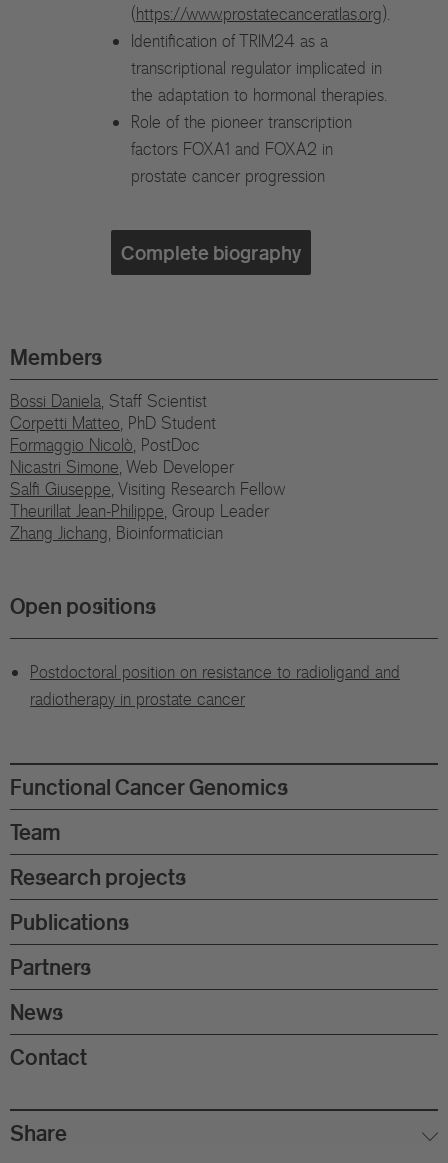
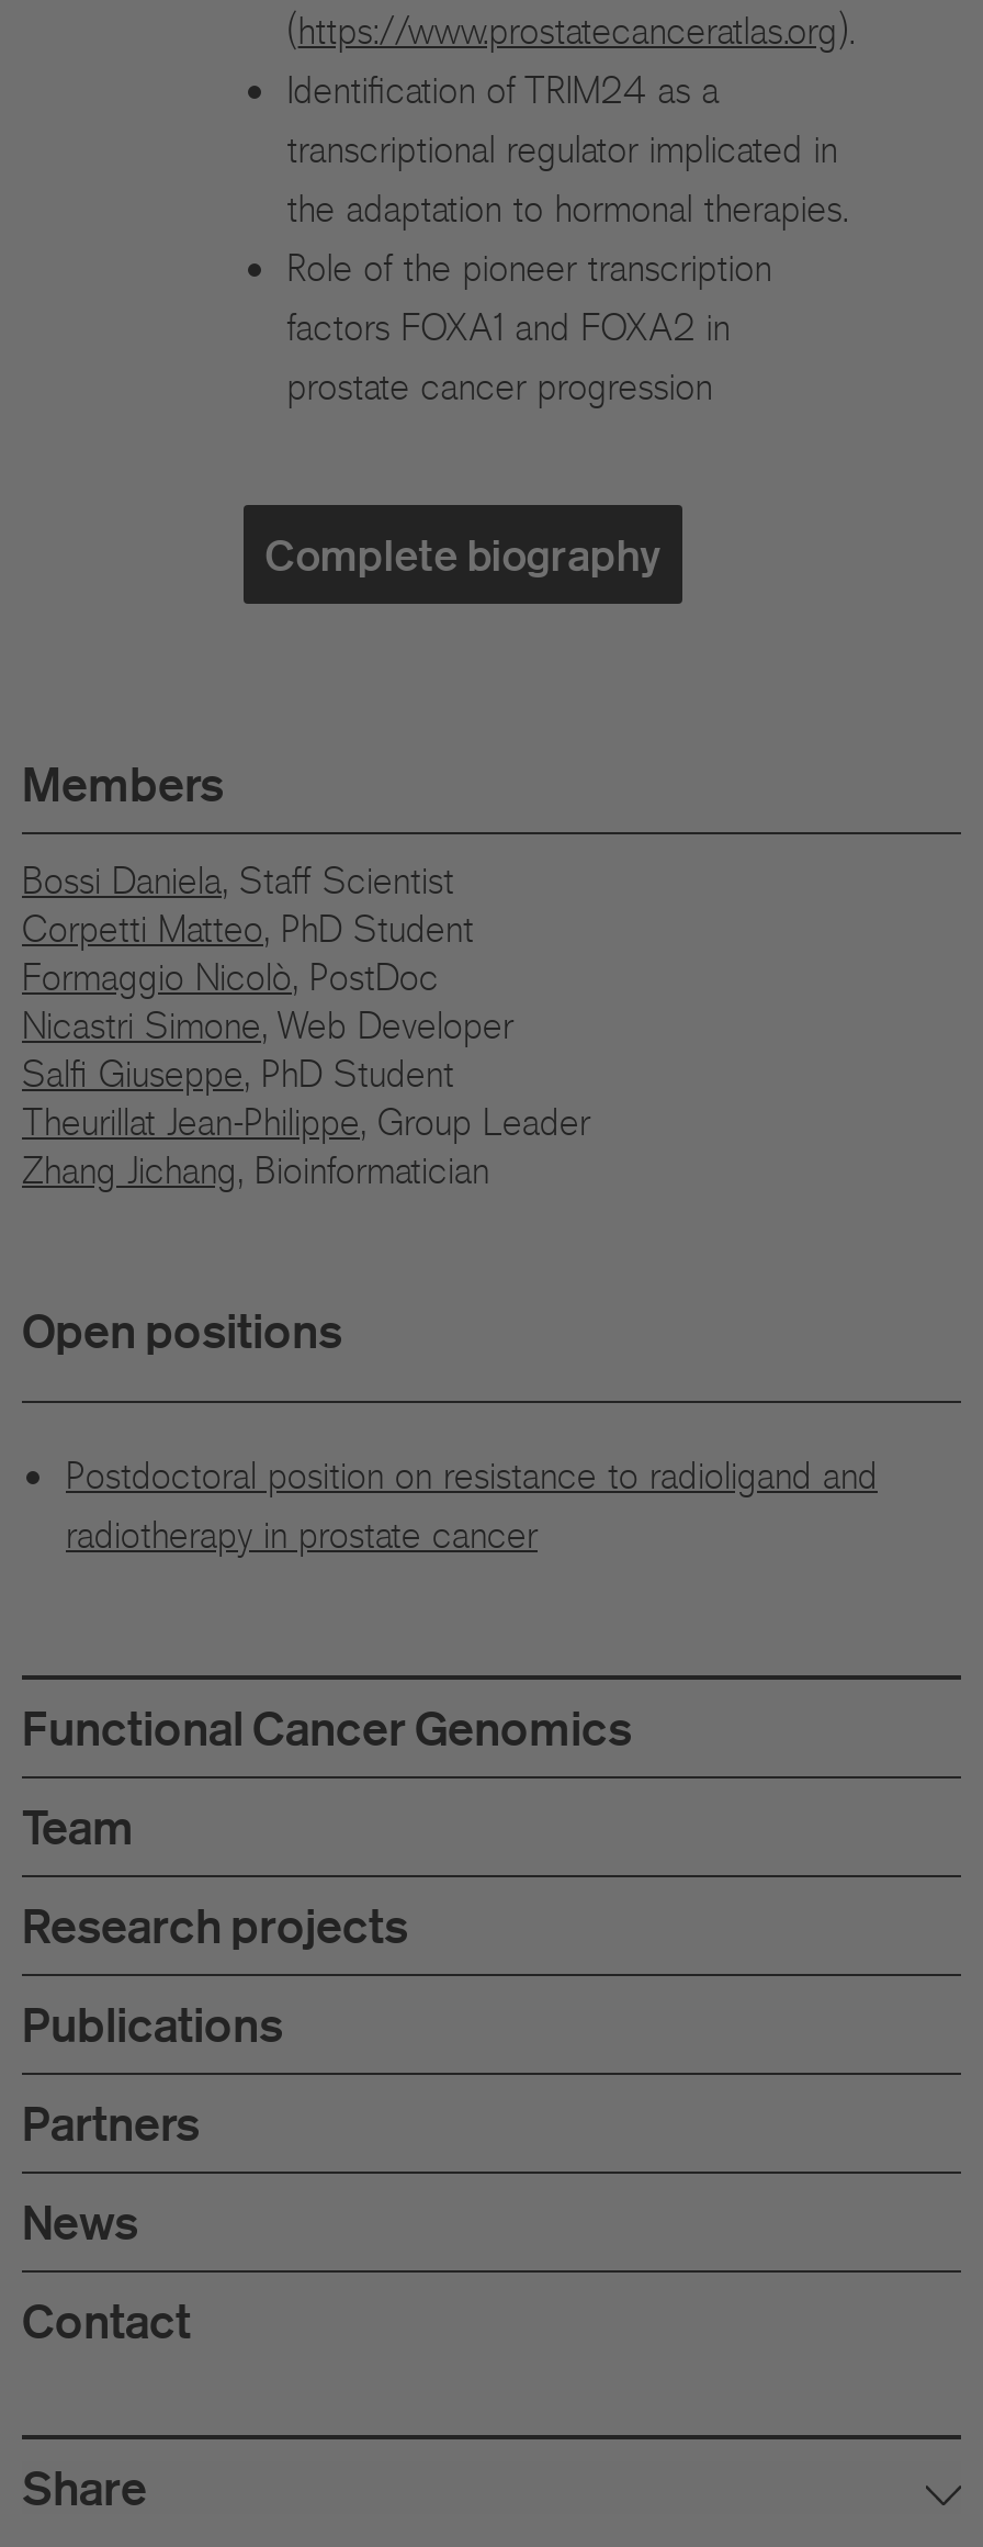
- Salfi Giuseppe, Visiting Research Fellow
+ Salfi Giuseppe, PhD Student
